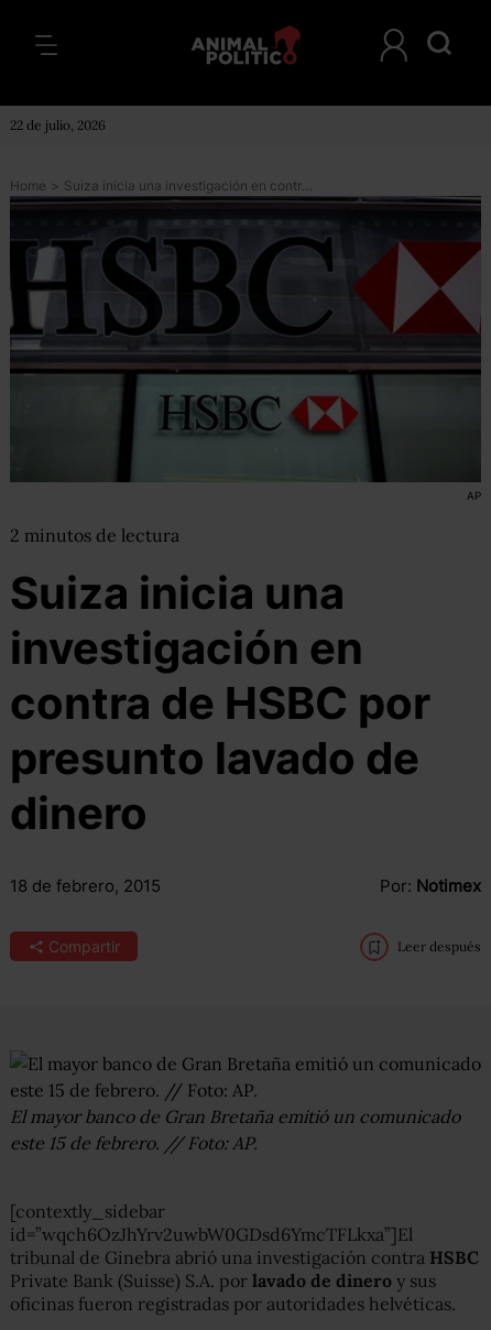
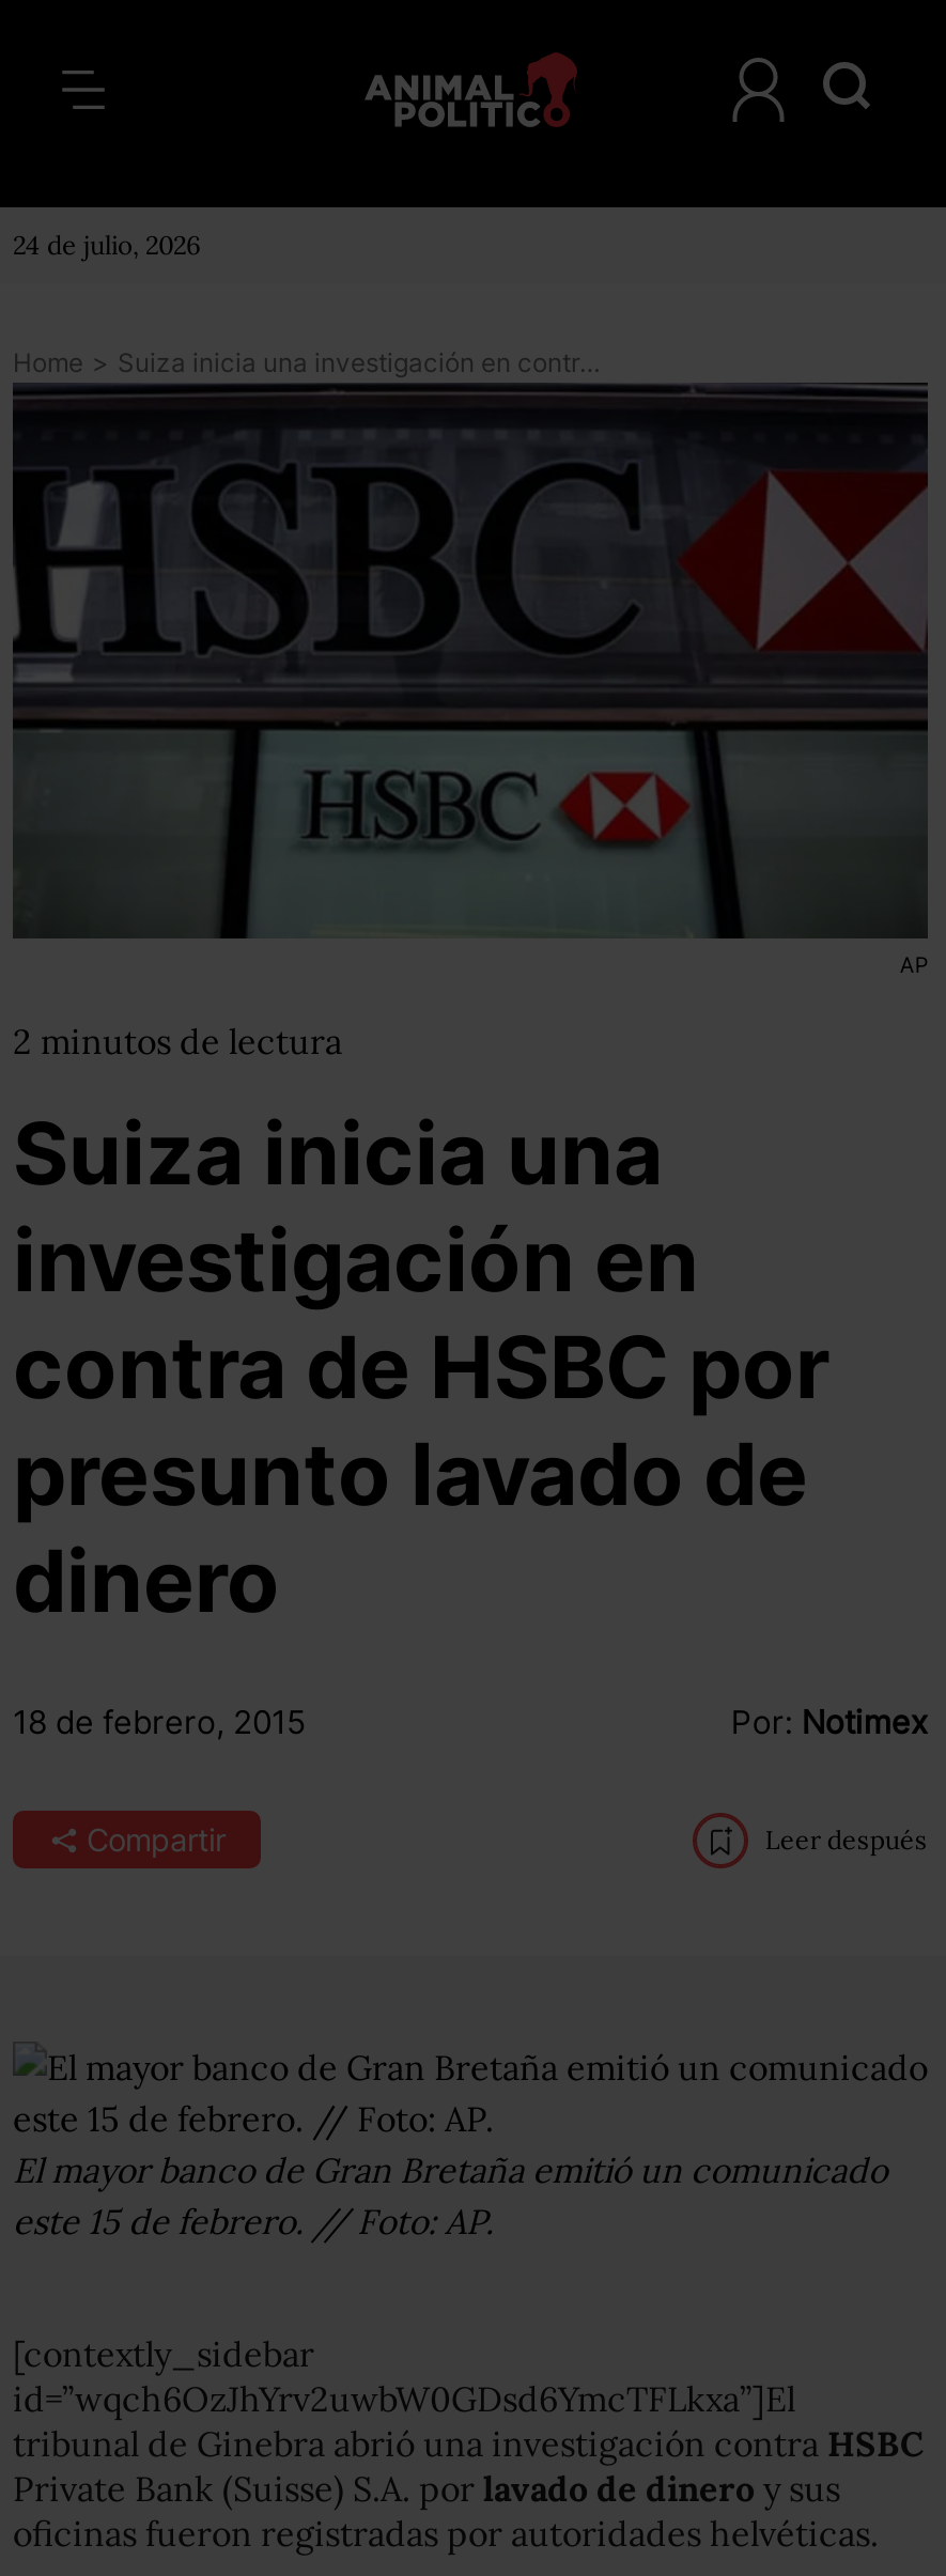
- 22 de julio, 2026
+ 24 de julio, 2026
